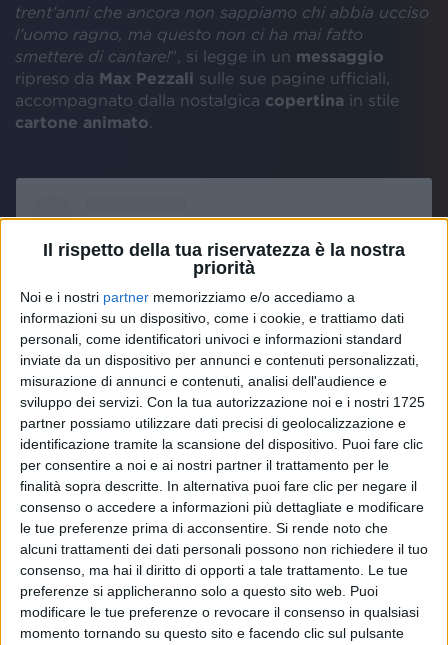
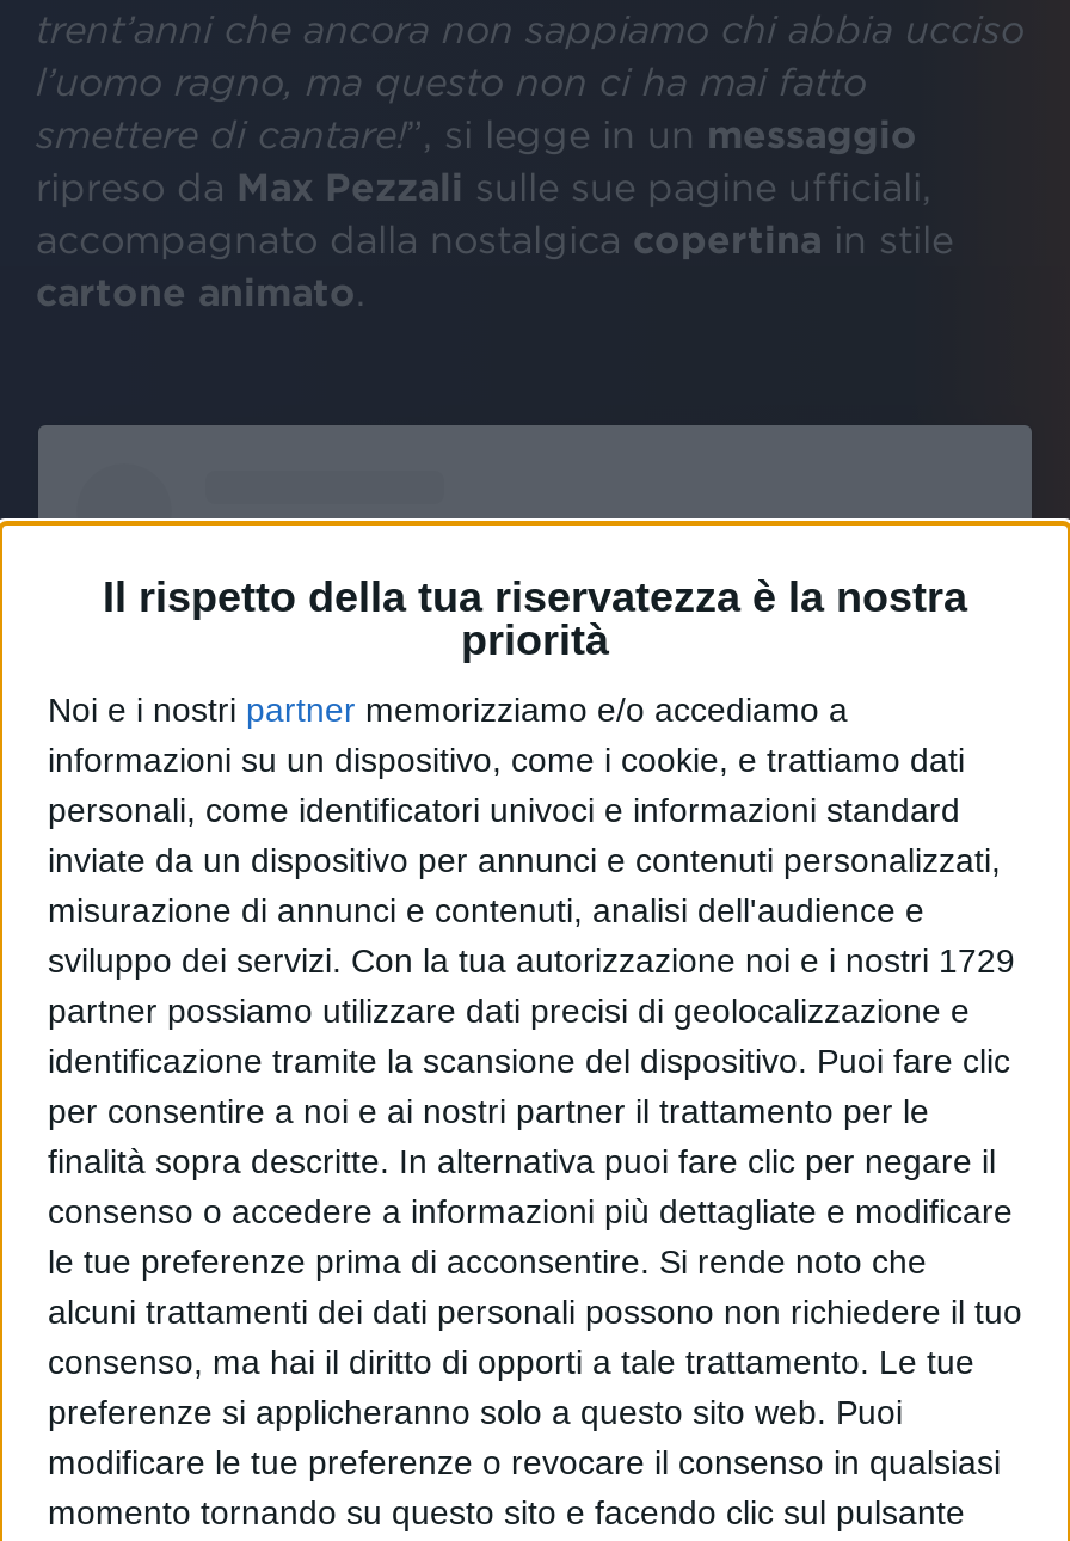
- sviluppo dei servizi. Con la tua autorizzazione noi e i nostri 1725
+ sviluppo dei servizi. Con la tua autorizzazione noi e i nostri 1729
